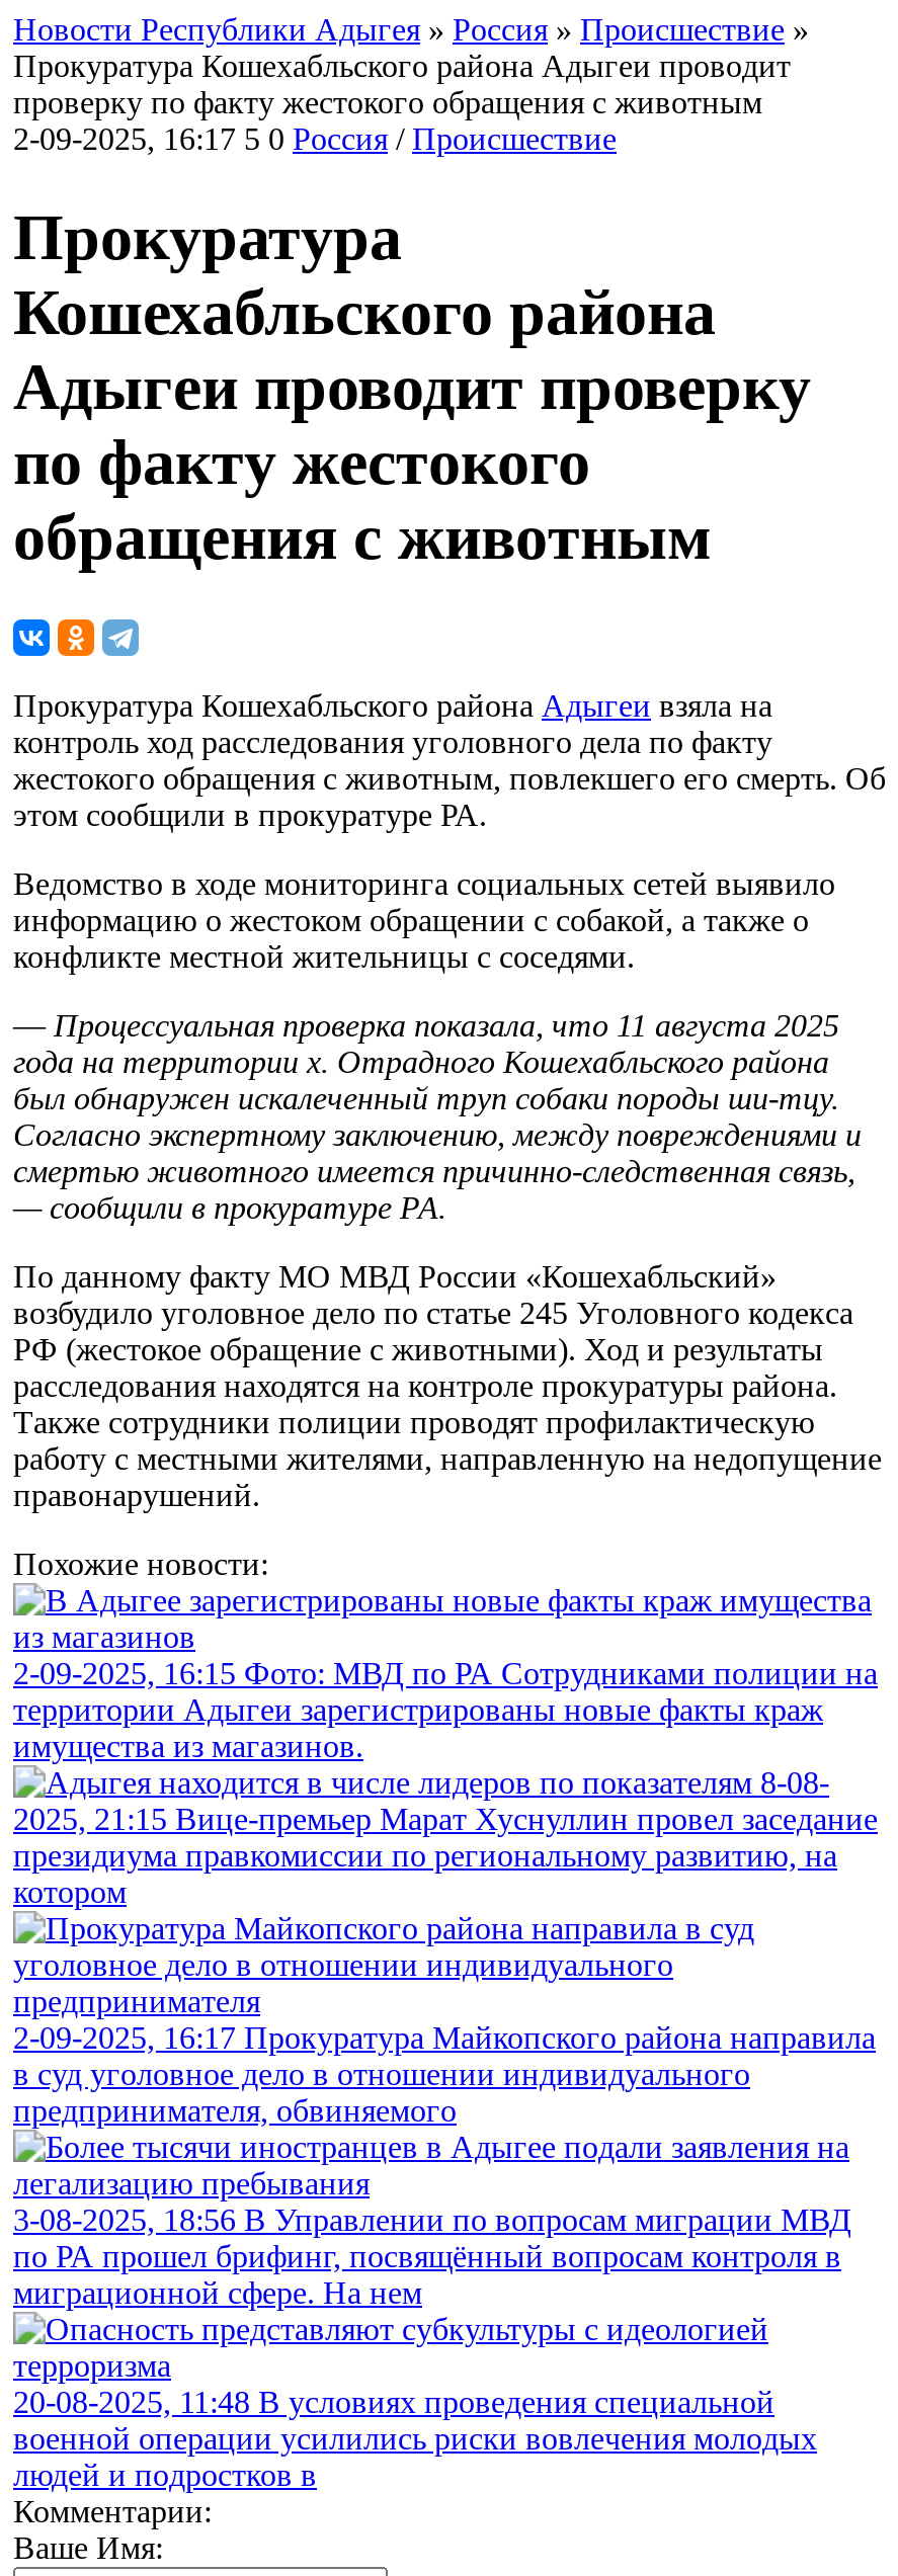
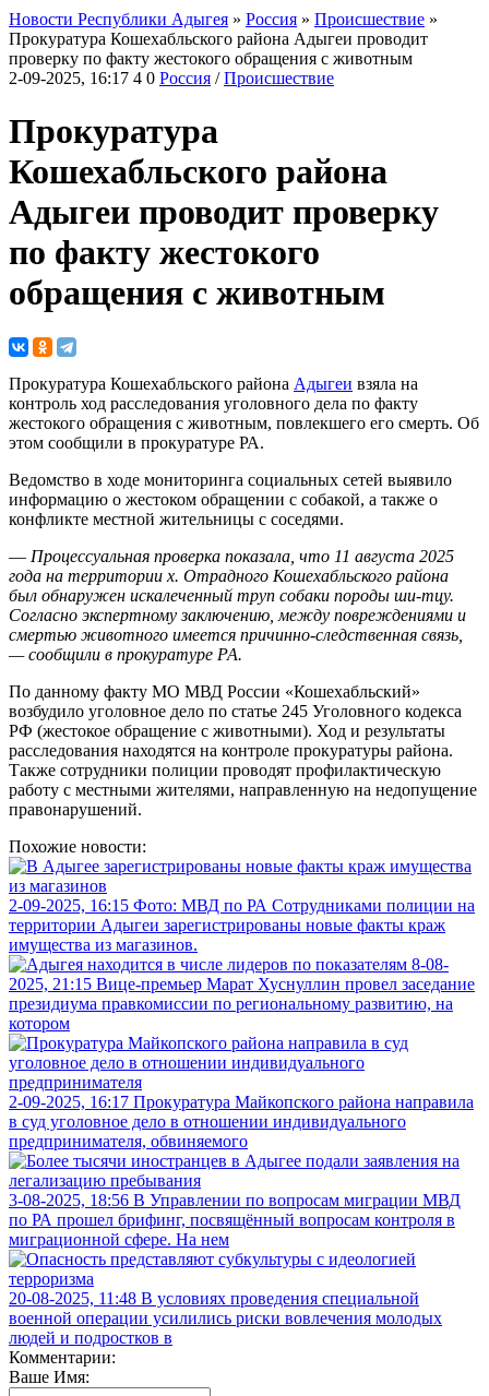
- 2-09-2025, 16:17 5 0 Россия / Происшествие
+ 2-09-2025, 16:17 4 0 Россия / Происшествие
